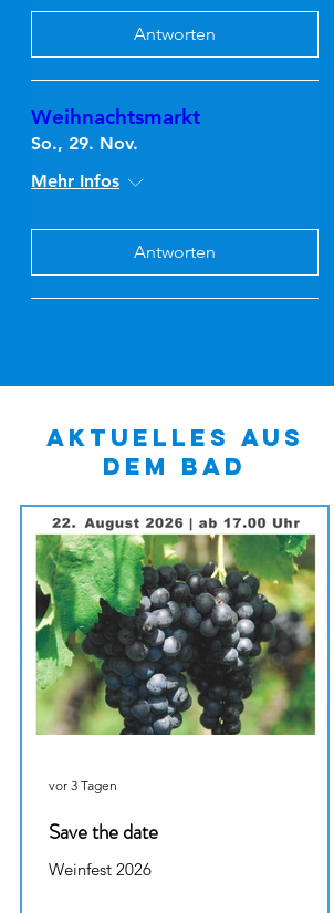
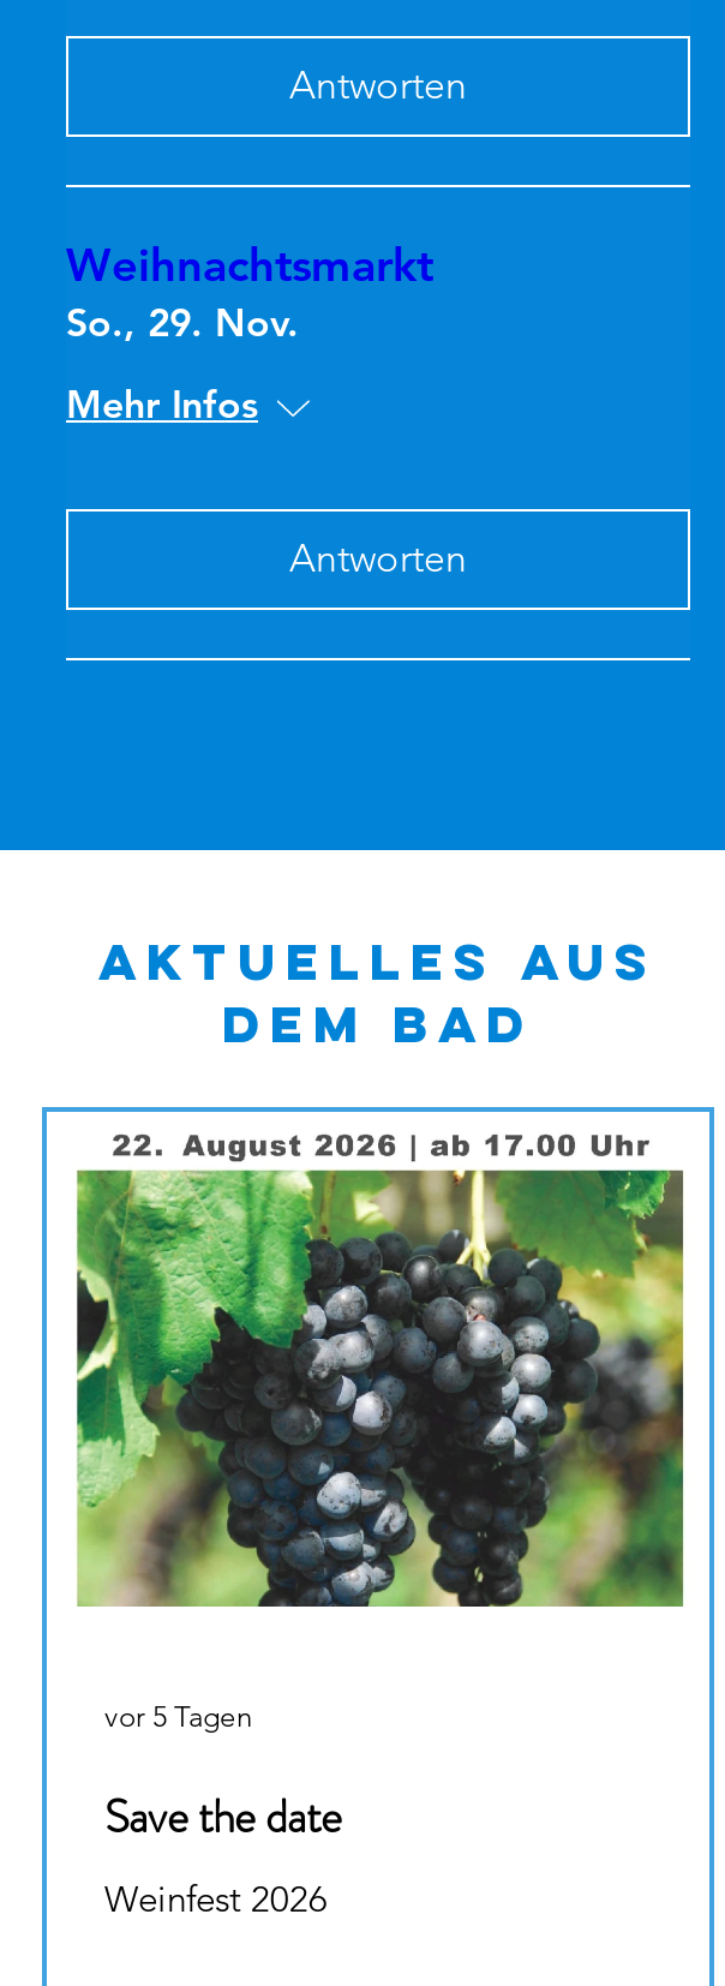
- vor 3 Tagen
+ vor 5 Tagen
